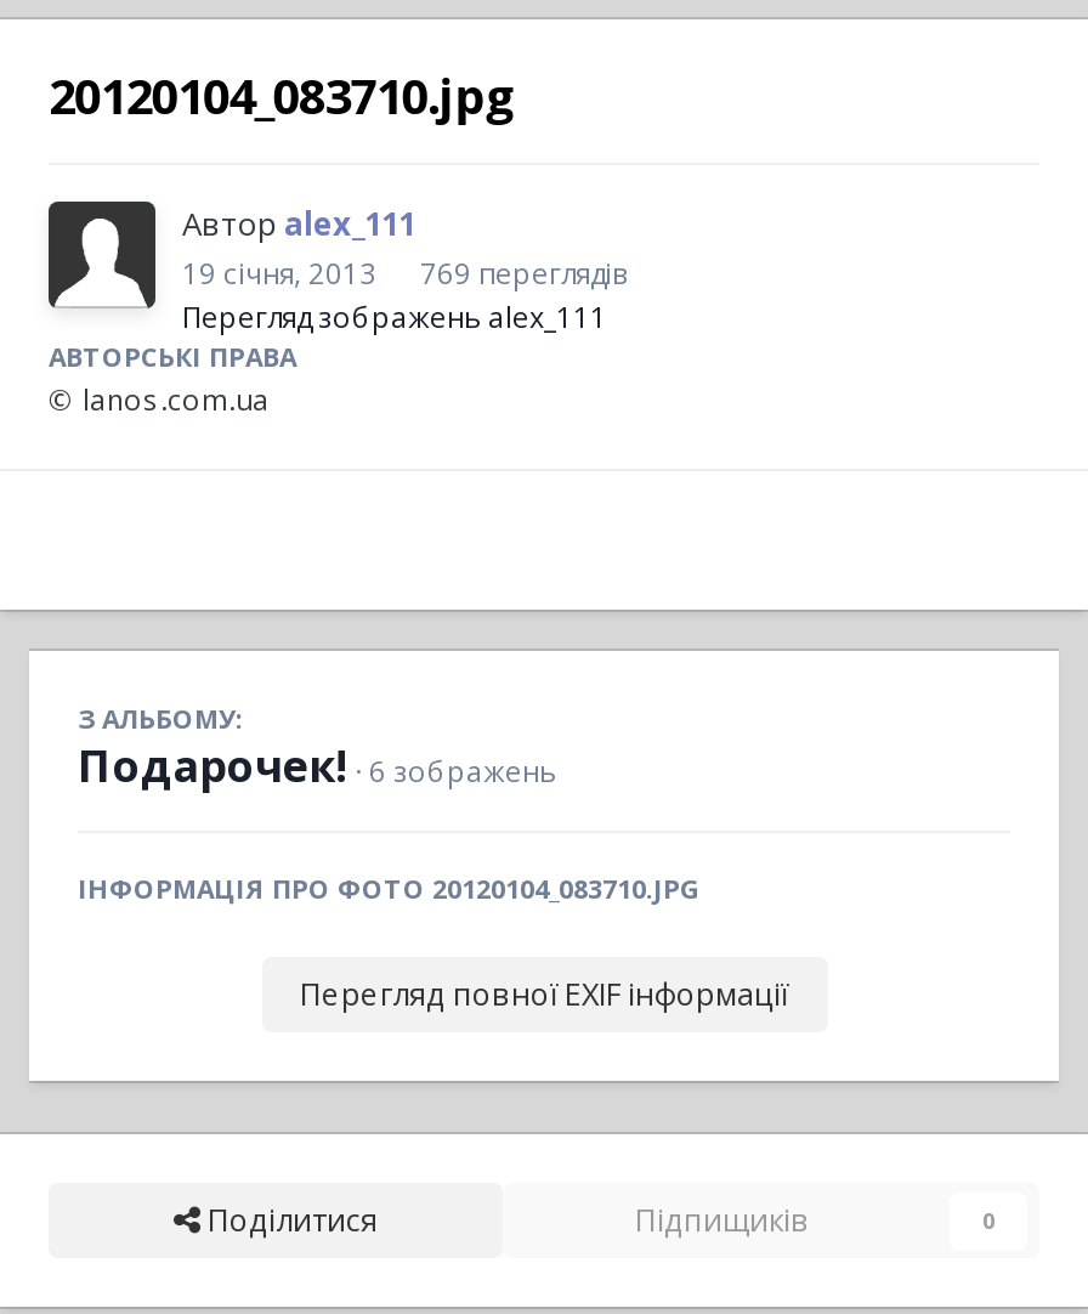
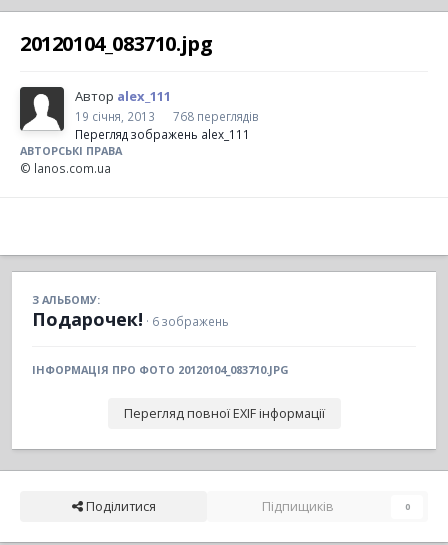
- 19 січня, 2013 769 переглядів
+ 19 січня, 2013 768 переглядів
